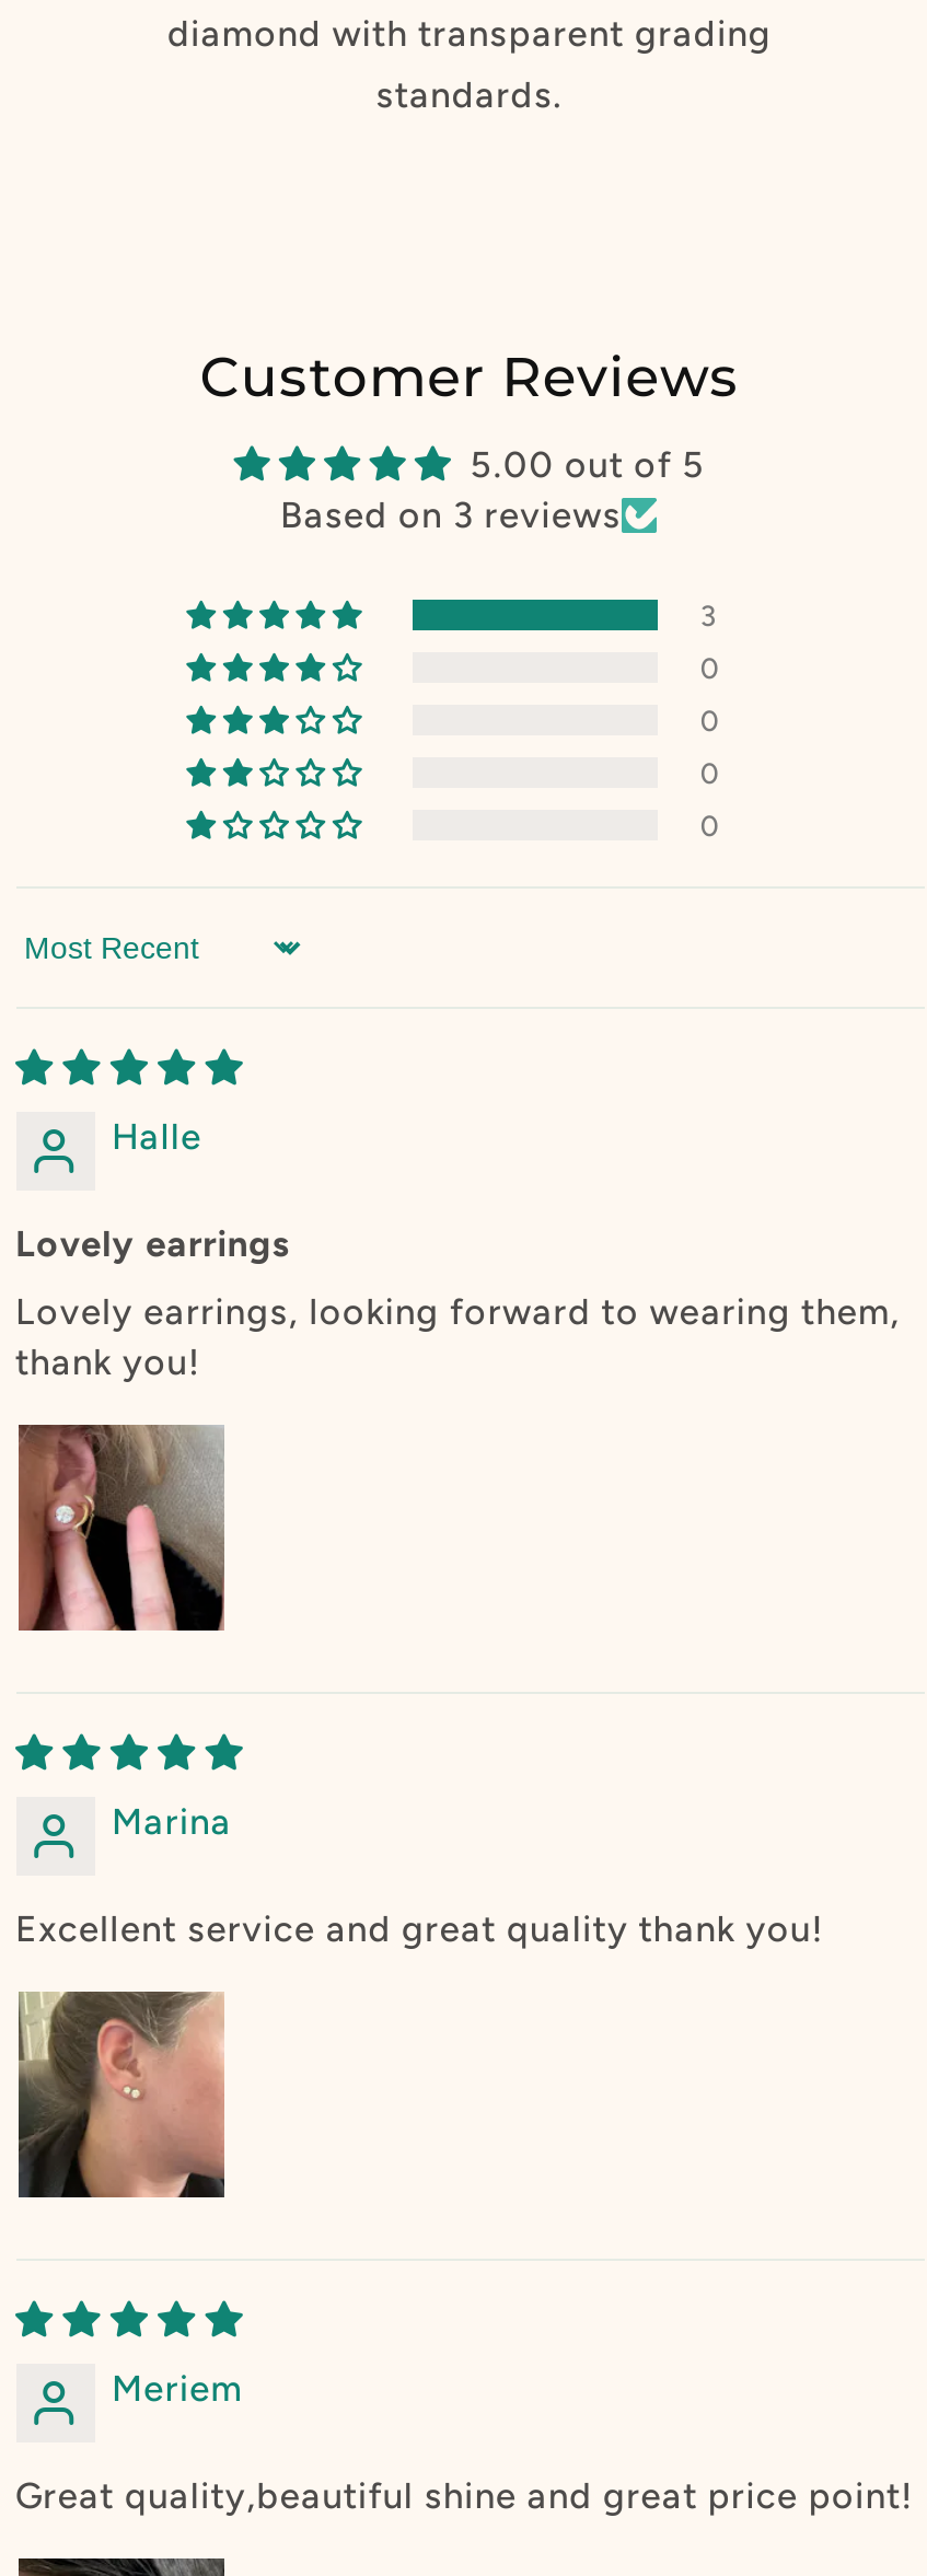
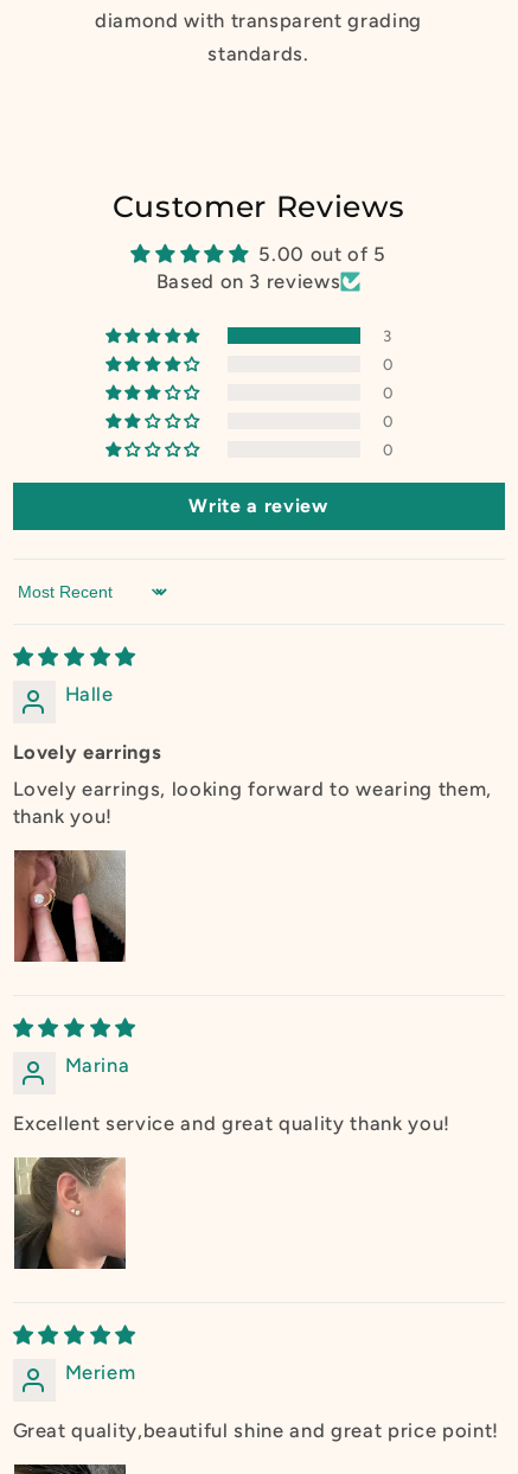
+ Write a review
